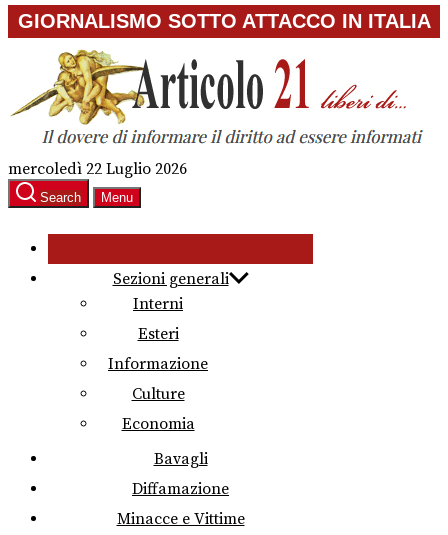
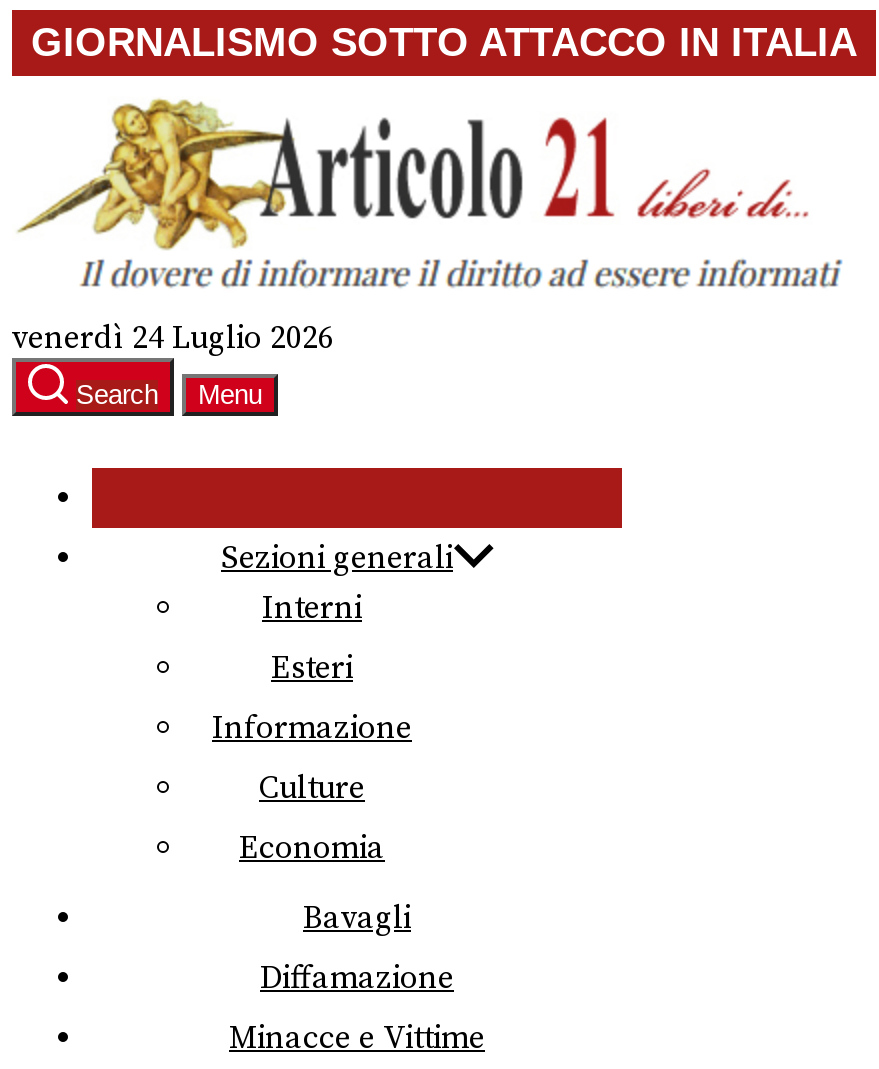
- mercoledì 22 Luglio 2026
+ venerdì 24 Luglio 2026
